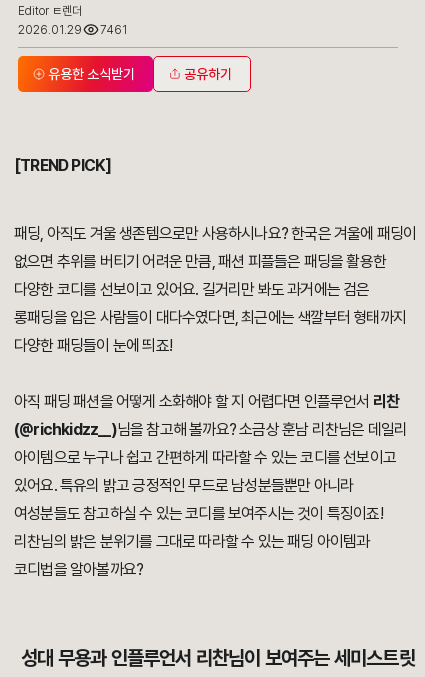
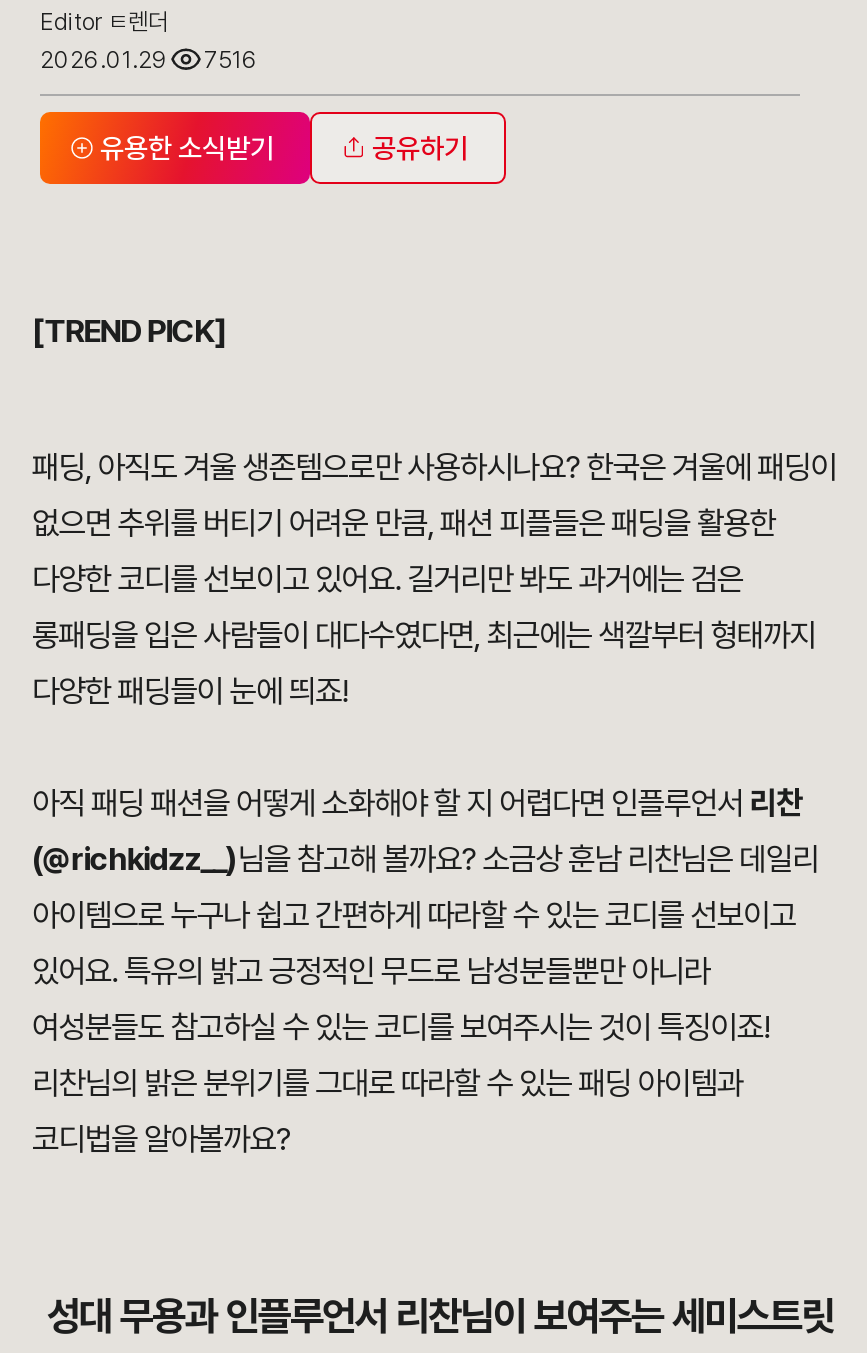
- 2026.01.29 7461
+ 2026.01.29 7516
